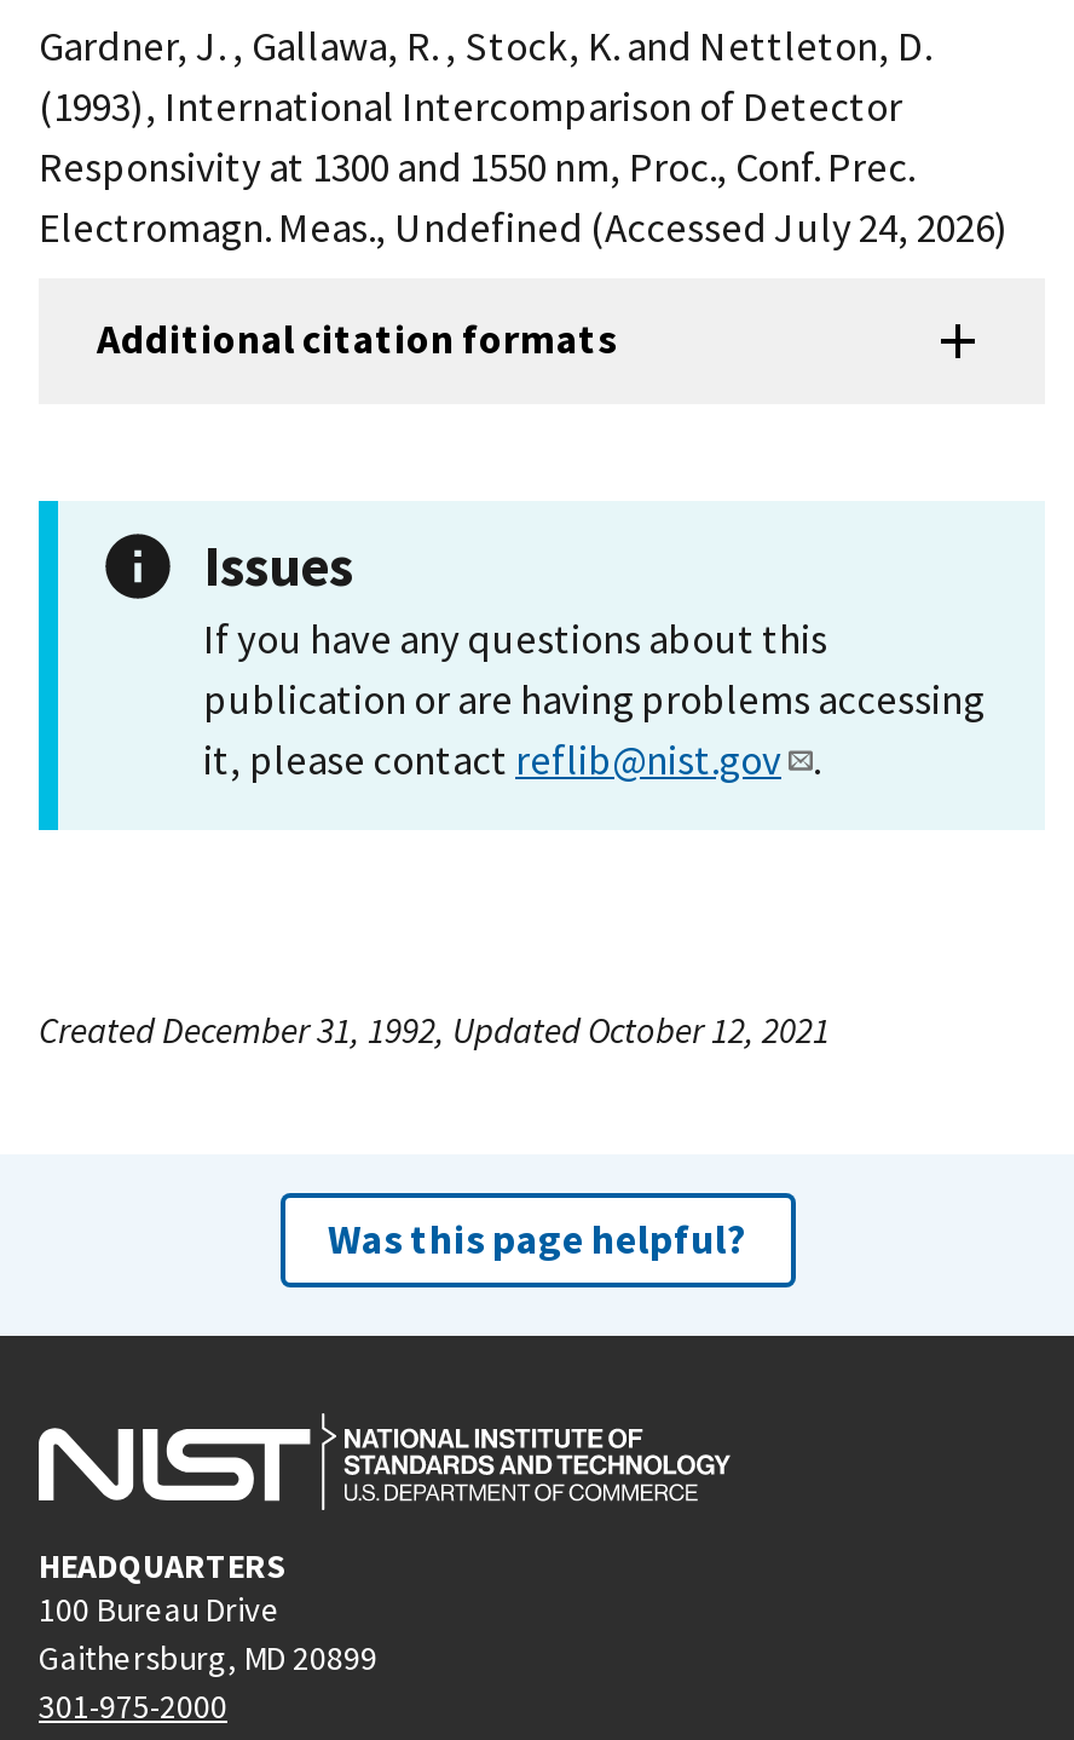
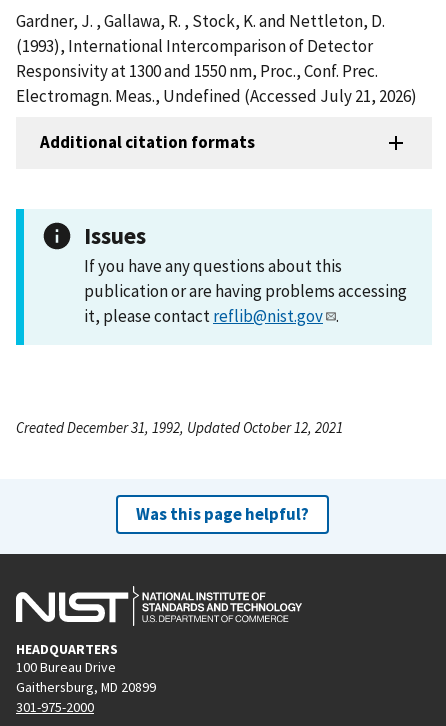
- Electromagn. Meas., Undefined (Accessed July 24, 2026)
+ Electromagn. Meas., Undefined (Accessed July 21, 2026)
